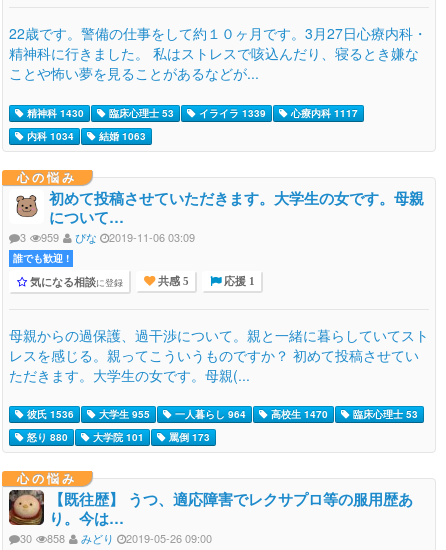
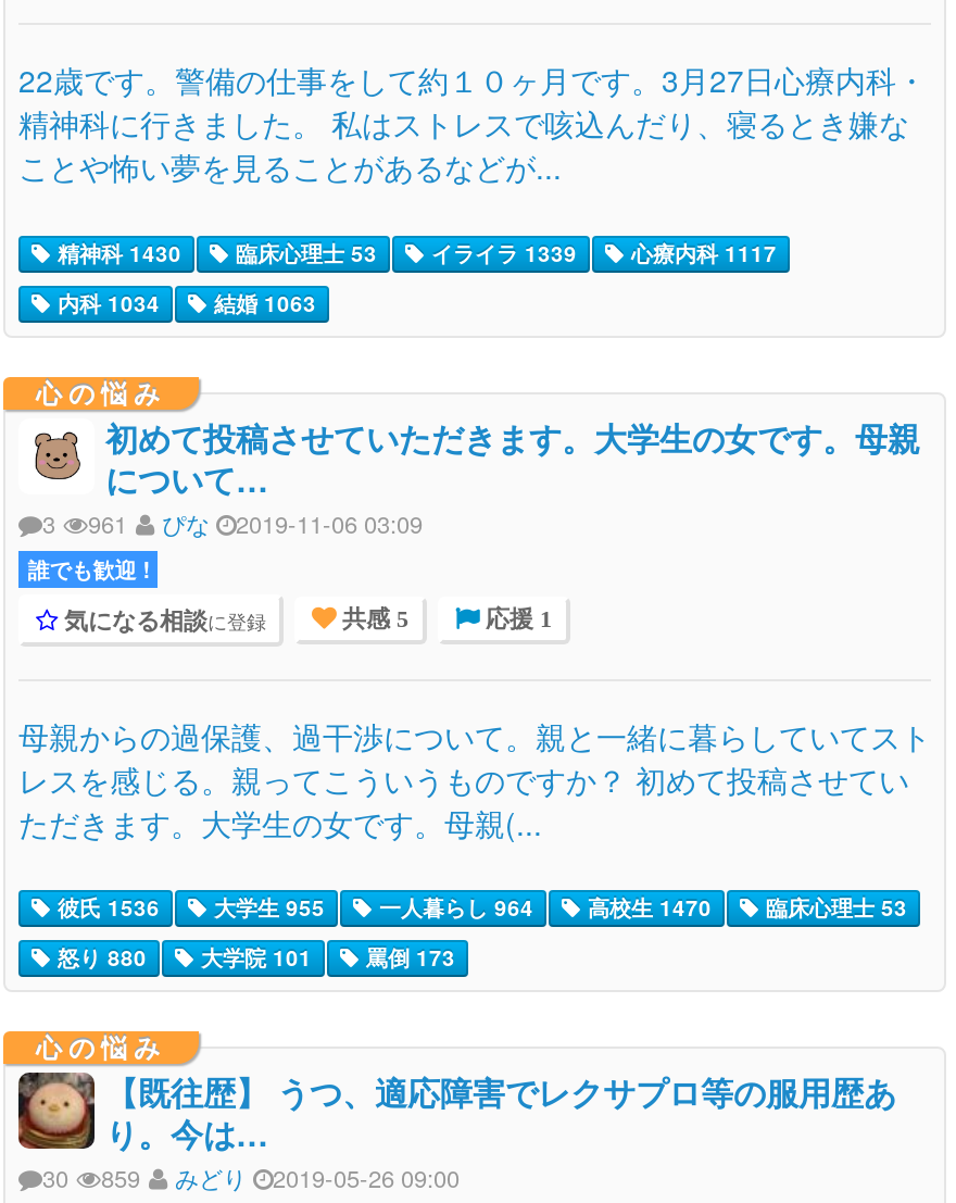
- 959
+ 961

- 30 858 みどり 2019-05-26 09:00
+ 30 859 みどり 2019-05-26 09:00
